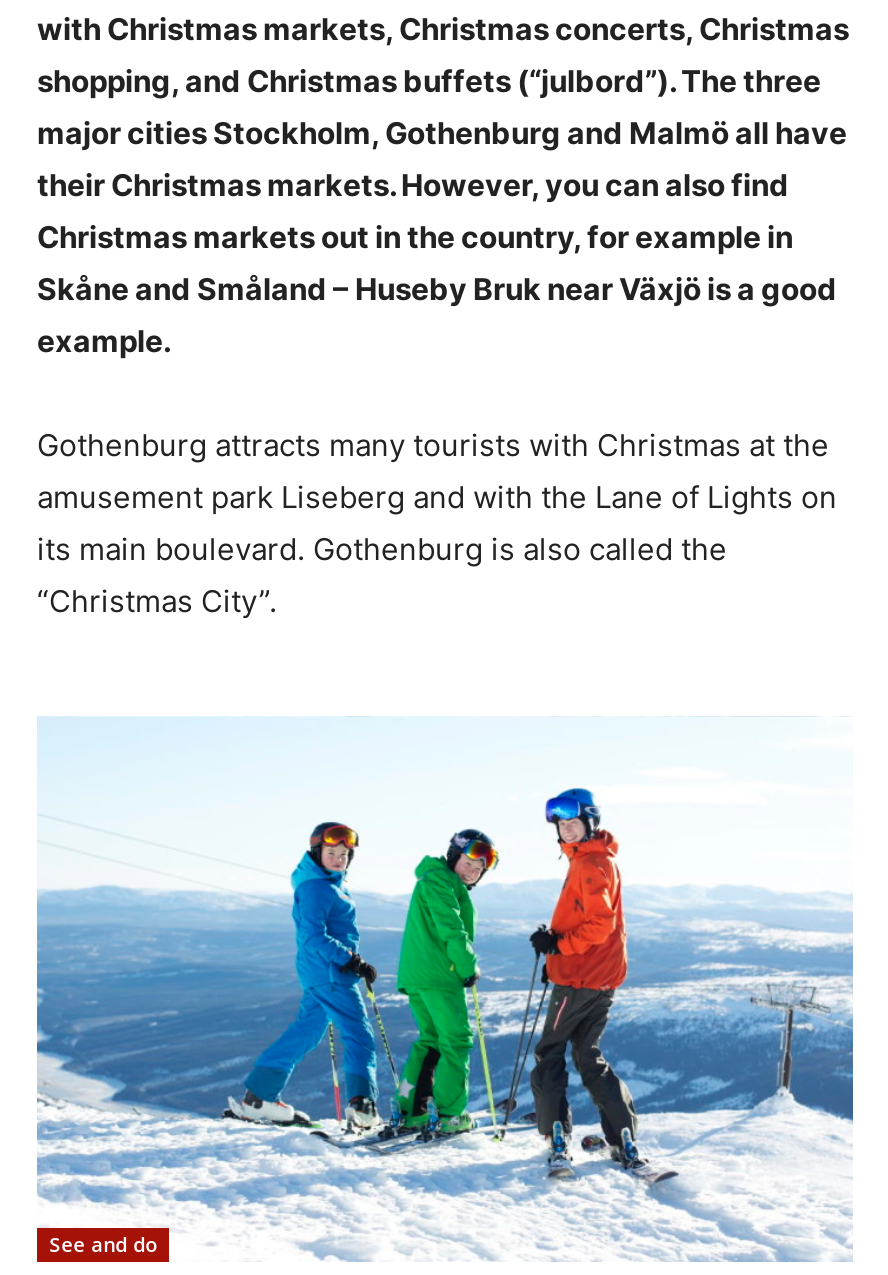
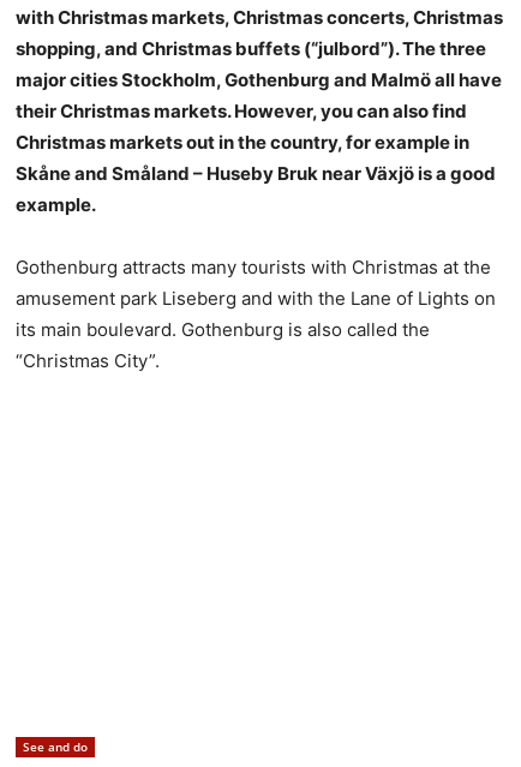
- [image]
